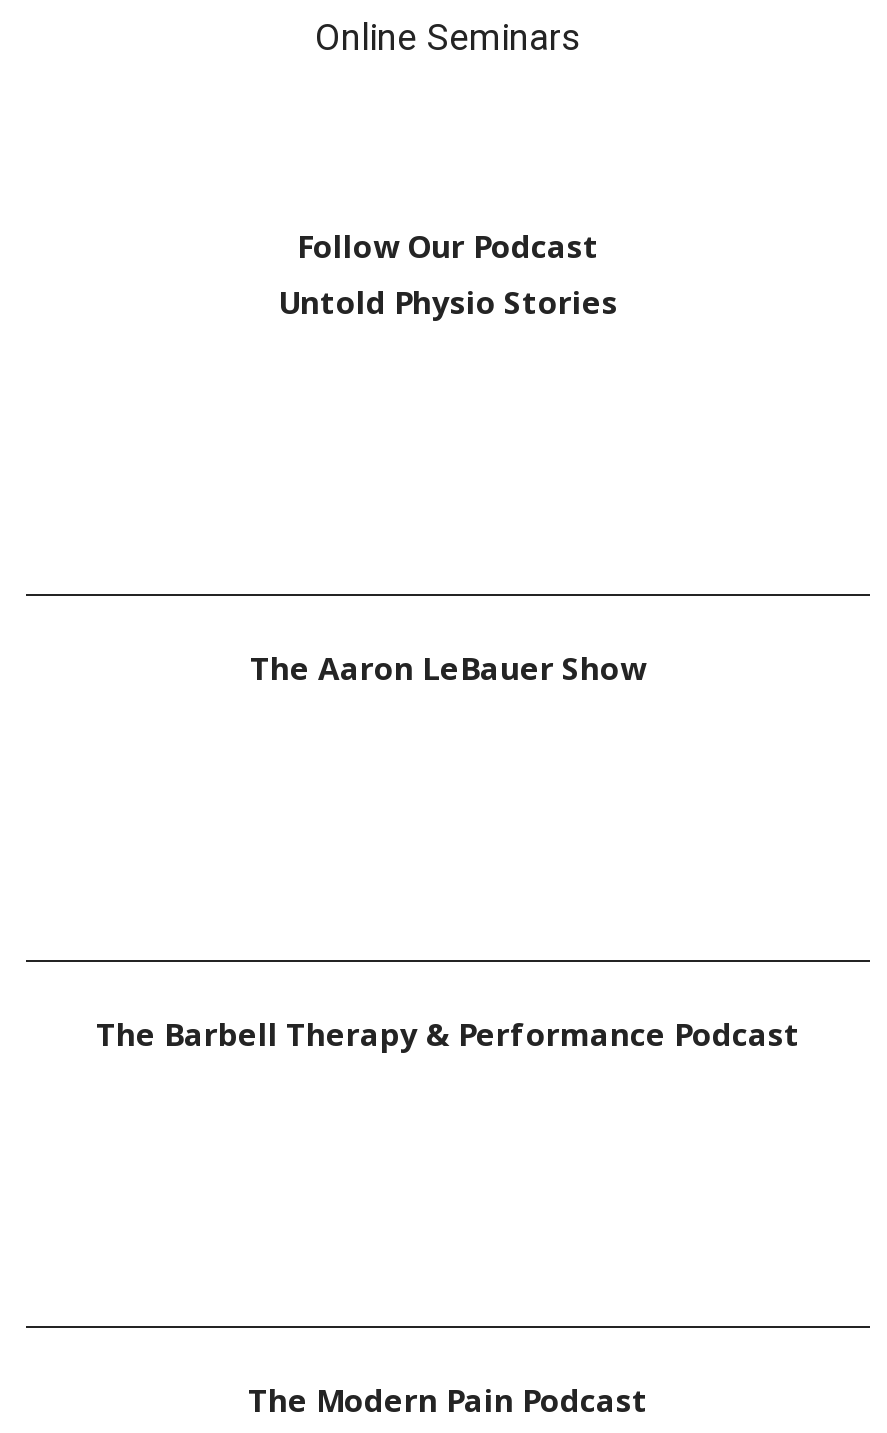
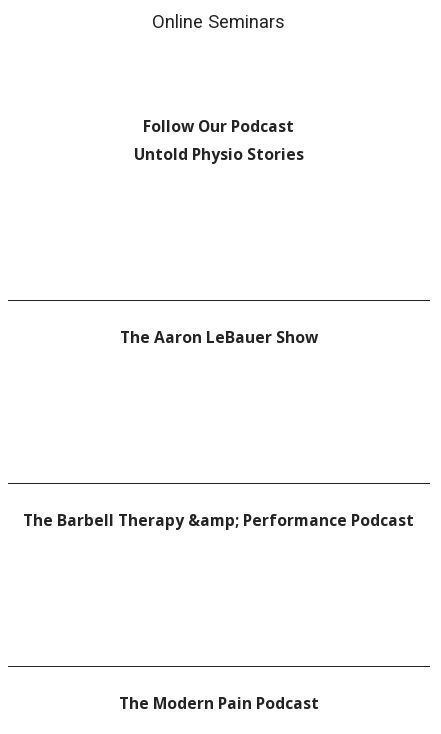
- The Barbell Therapy & Performance Podcast
+ The Barbell Therapy &amp; Performance Podcast
